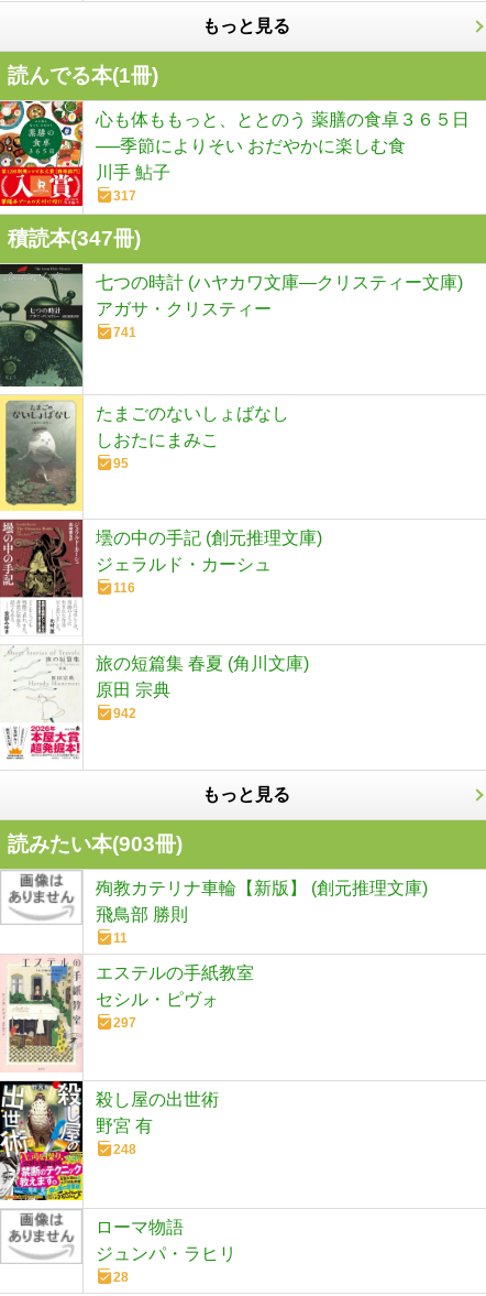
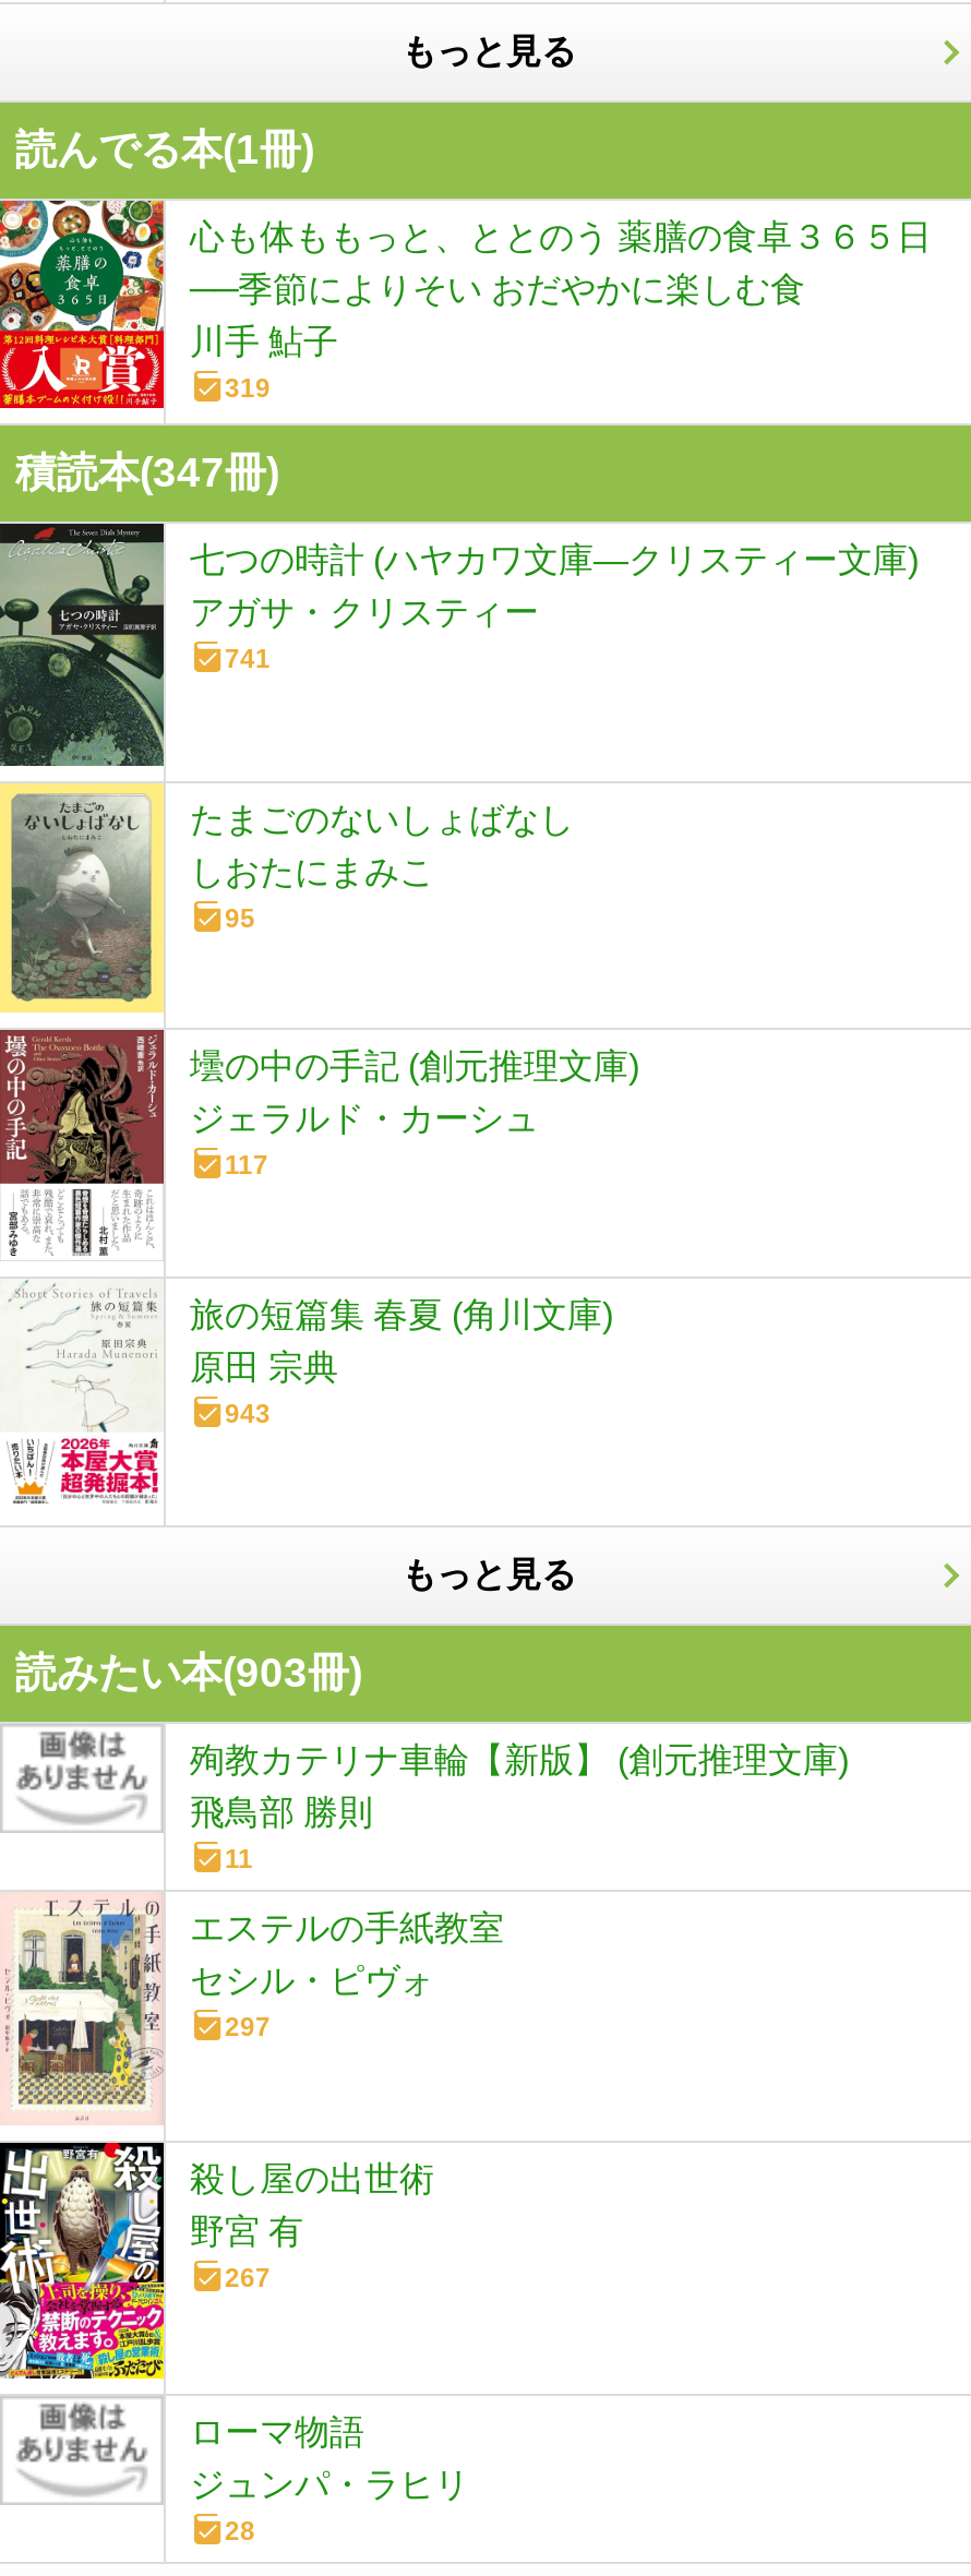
- 317
+ 319

- 116
+ 117

- 942
+ 943

- 248
+ 267
